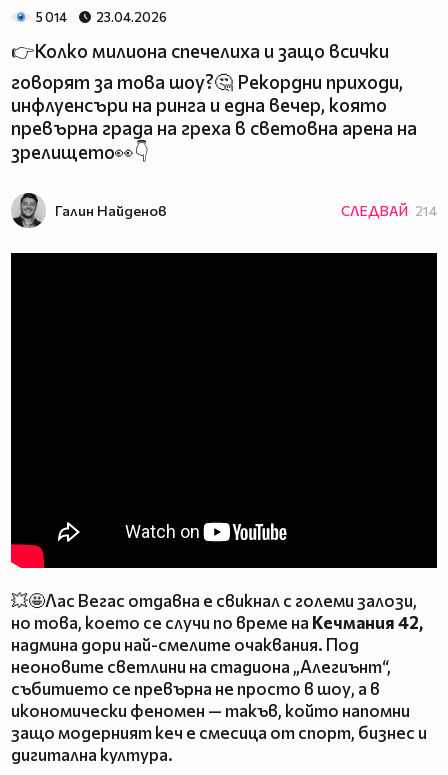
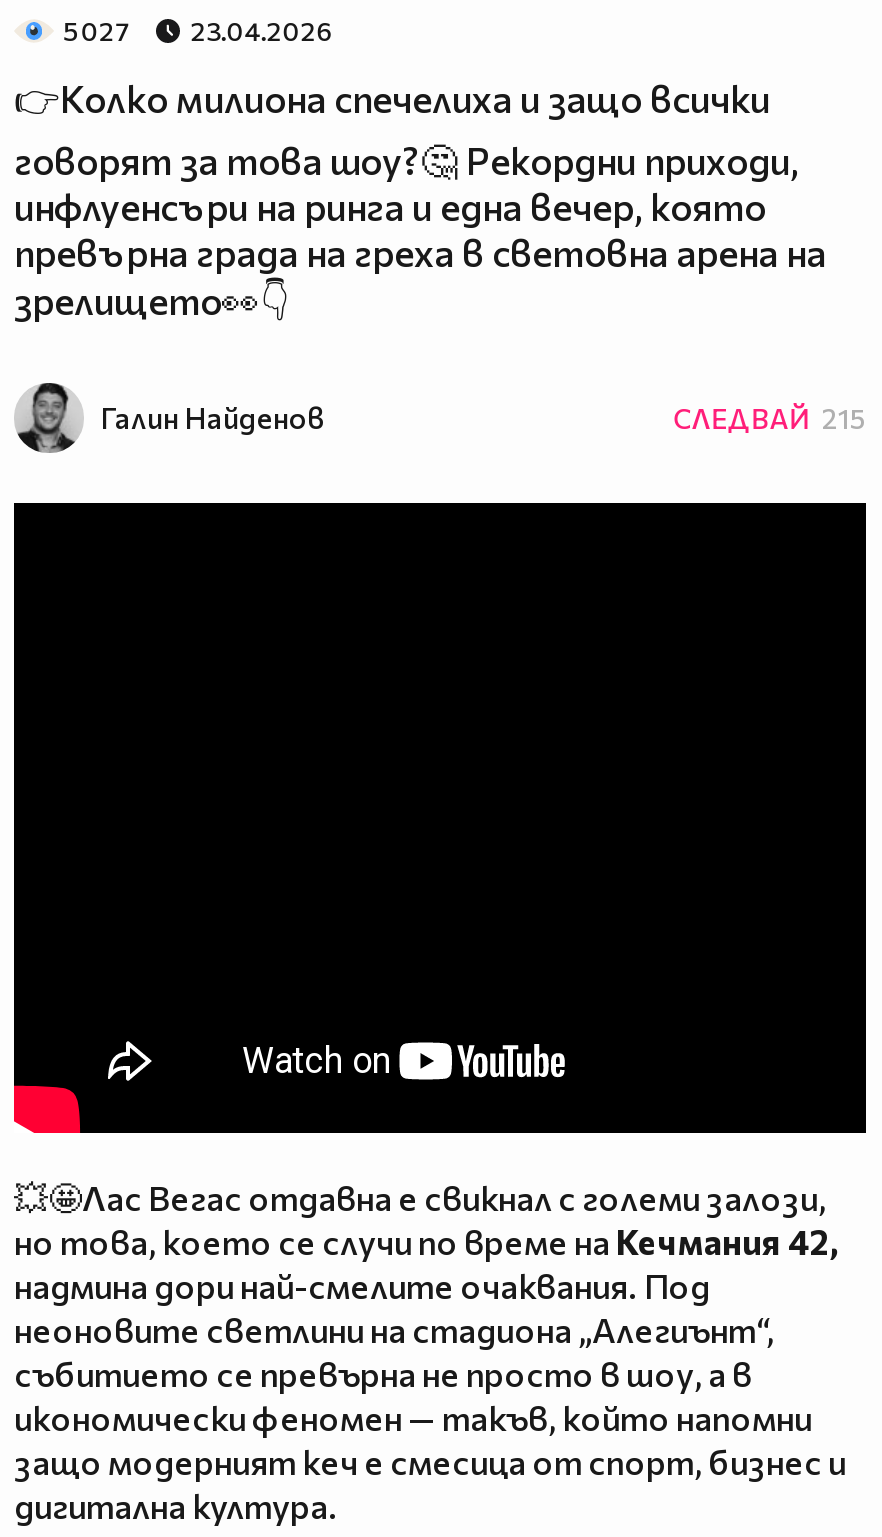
- 5 014 23.04.2026
+ 5 027 23.04.2026

- СЛЕДВАЙ 214
+ СЛЕДВАЙ 215
